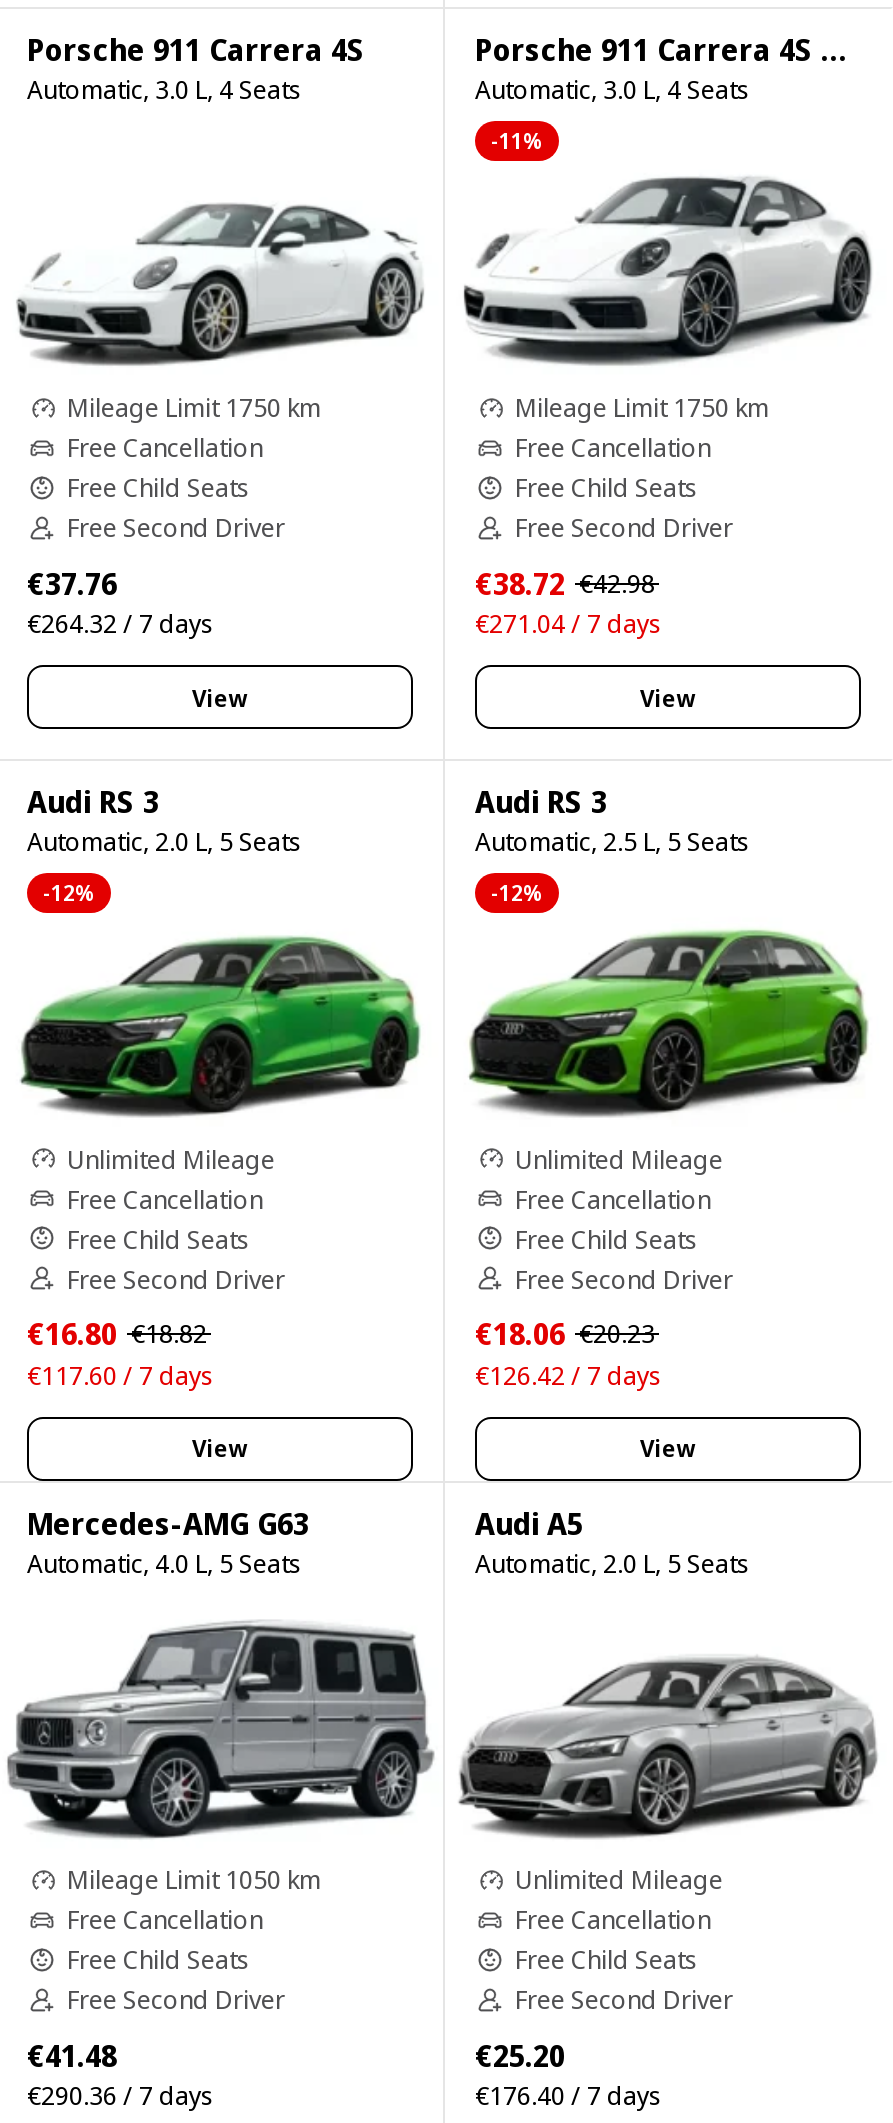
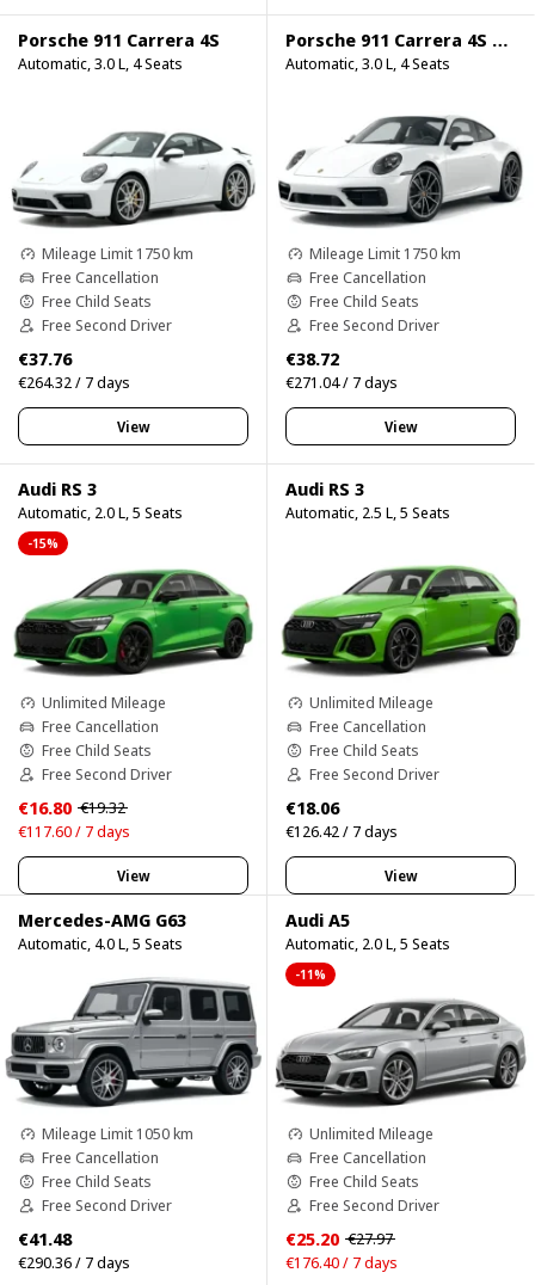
- -11%

- €38.72 €42.98
+ €38.72

- -12%
+ -15%

- -12%

- €16.80 €18.82
+ €16.80 €19.32

- €18.06 €20.23
+ €18.06

+ -11%

- €25.20
+ €25.20 €27.97
